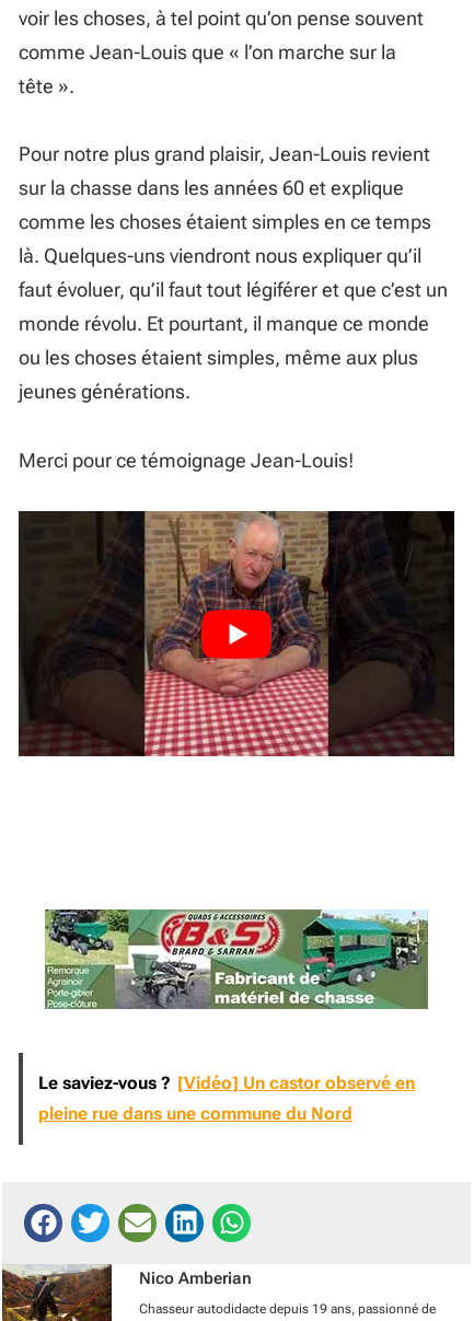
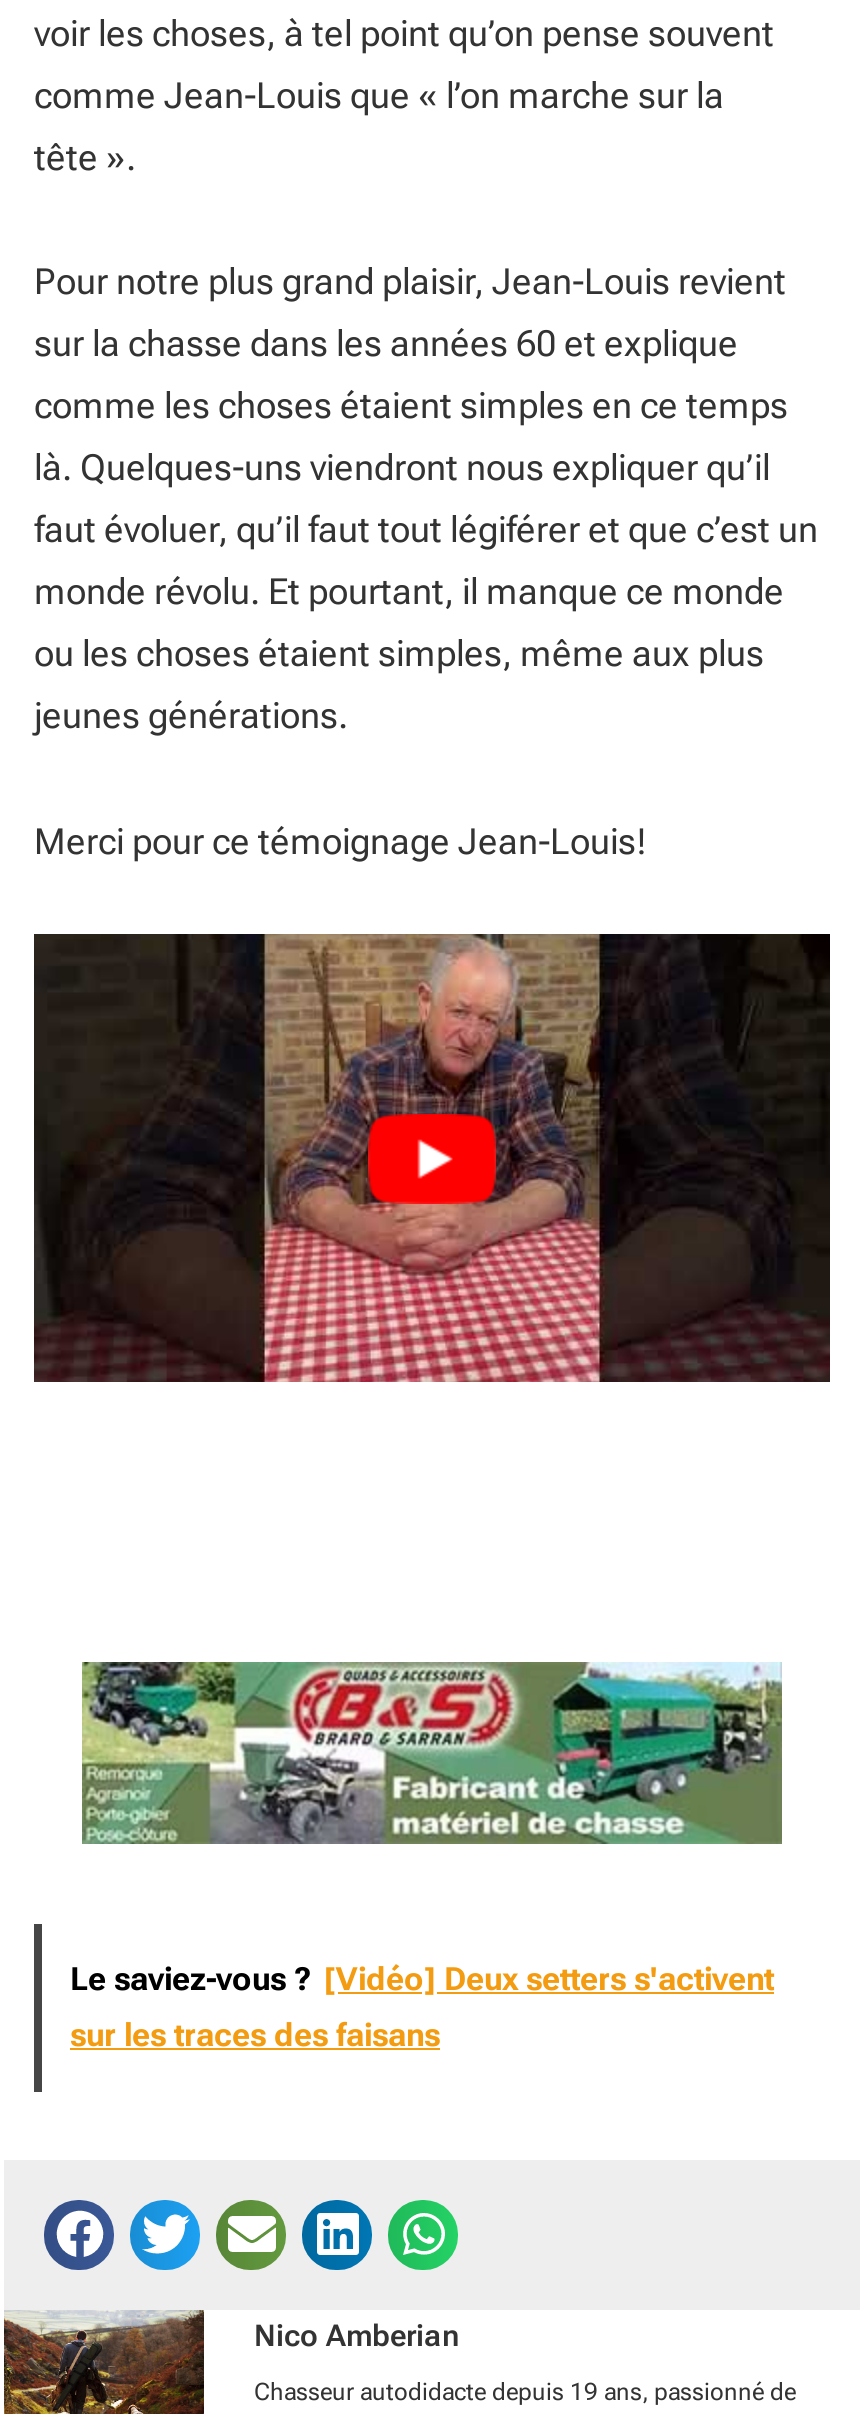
- Le saviez-vous ? [Vidéo] Un castor observé en
+ Le saviez-vous ? [Vidéo] Deux setters s'activent

- pleine rue dans une commune du Nord
+ sur les traces des faisans
